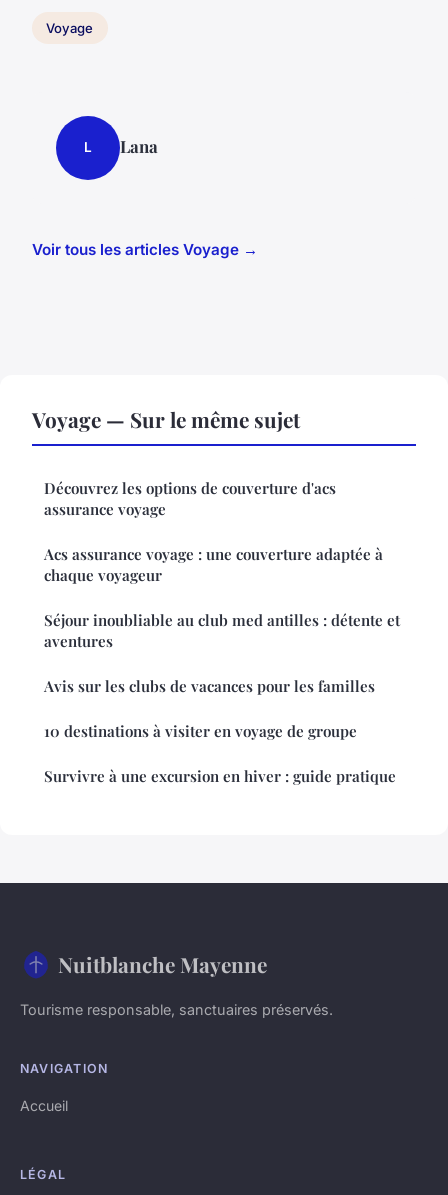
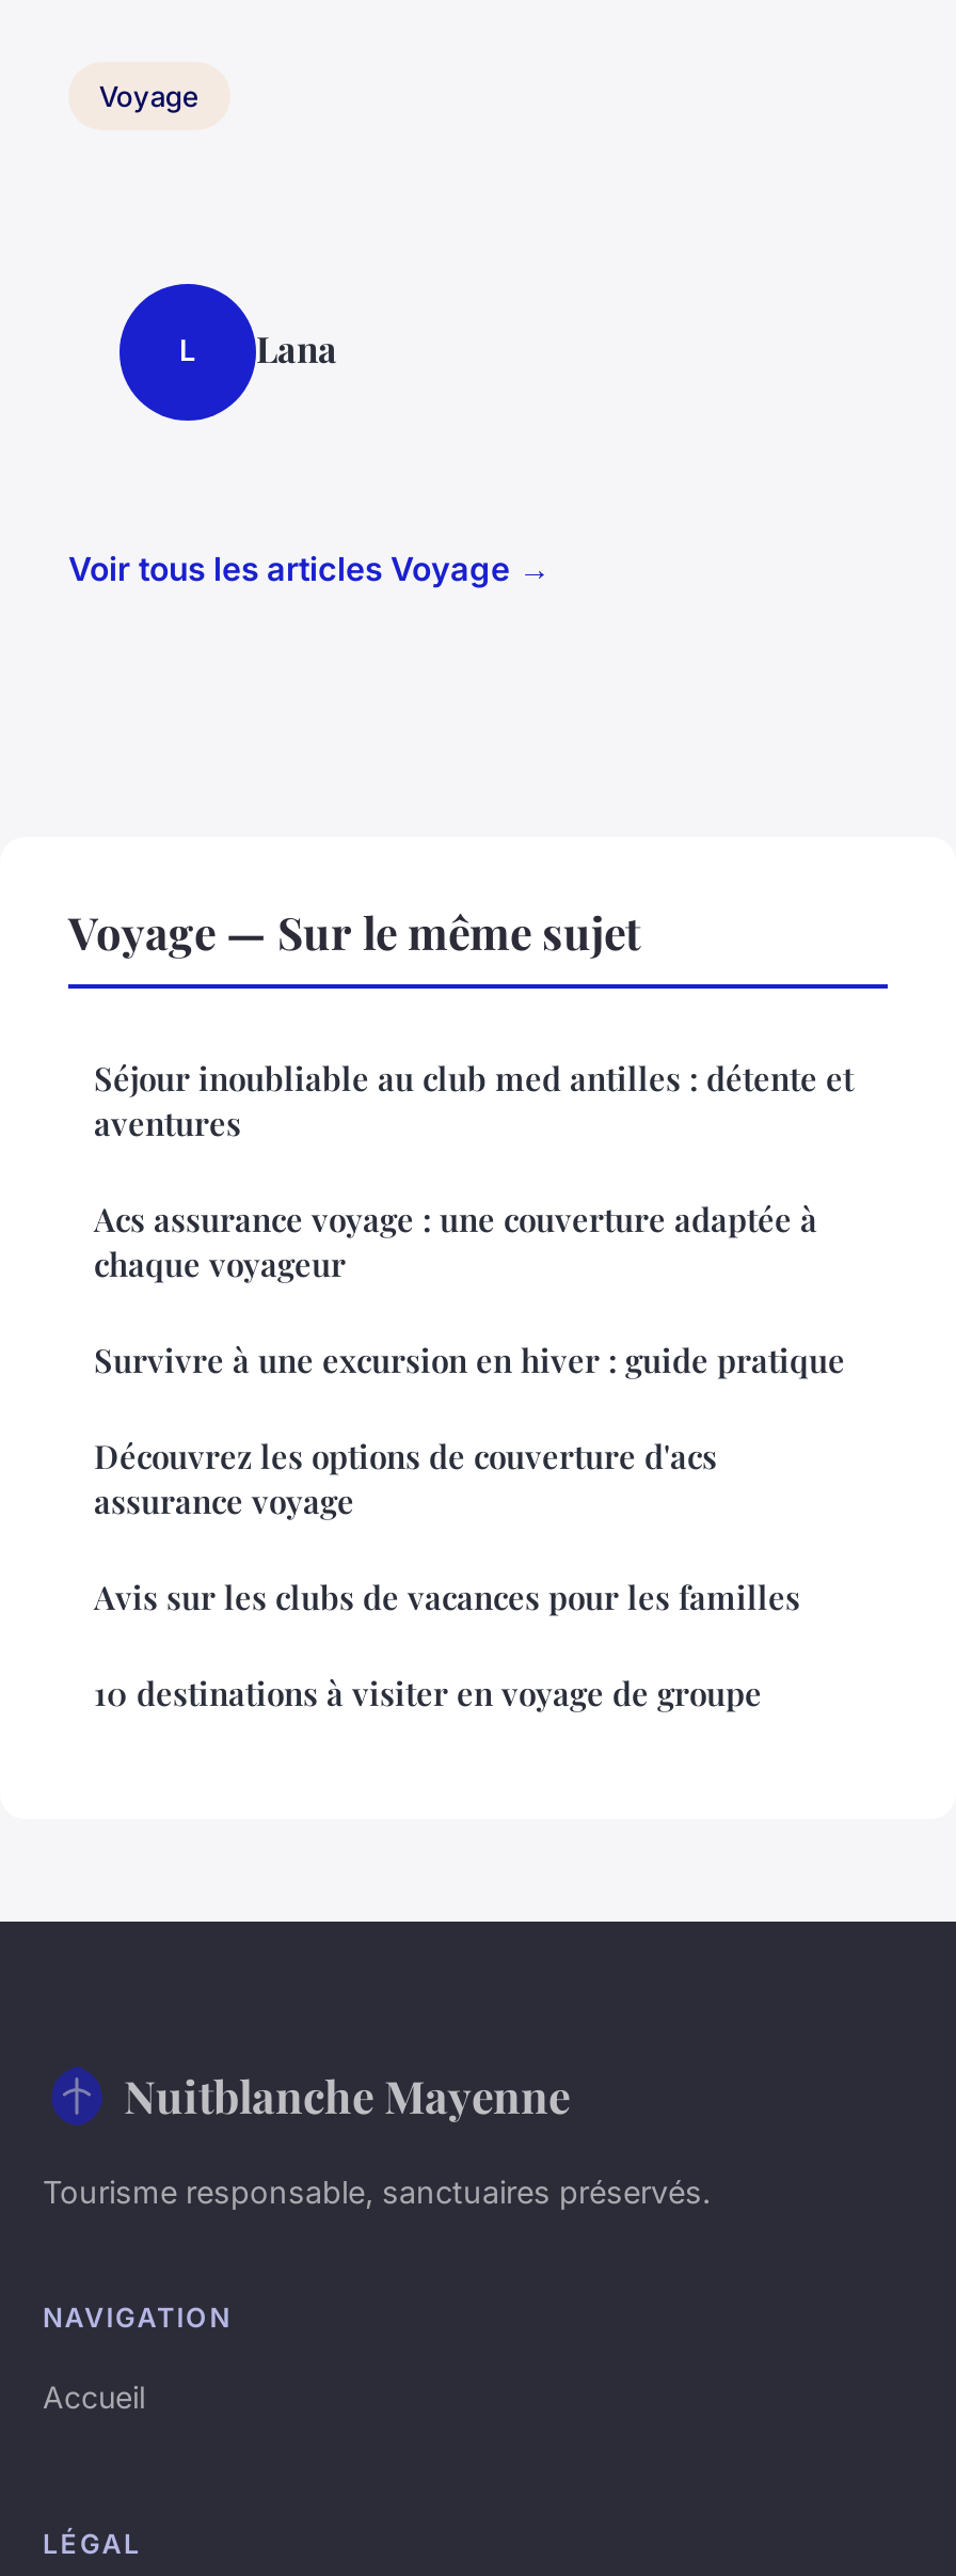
moved down: Découvrez les options de couverture d'acs | assurance voyage

moved up: Acs assurance voyage : une couverture adaptée à | chaque voyageur | Séjour inoubliable au club med antilles : détente et | aventures

moved down: Avis sur les clubs de vacances pour les familles | 10 destinations à visiter en voyage de groupe

moved up: Survivre à une excursion en hiver : guide pratique
